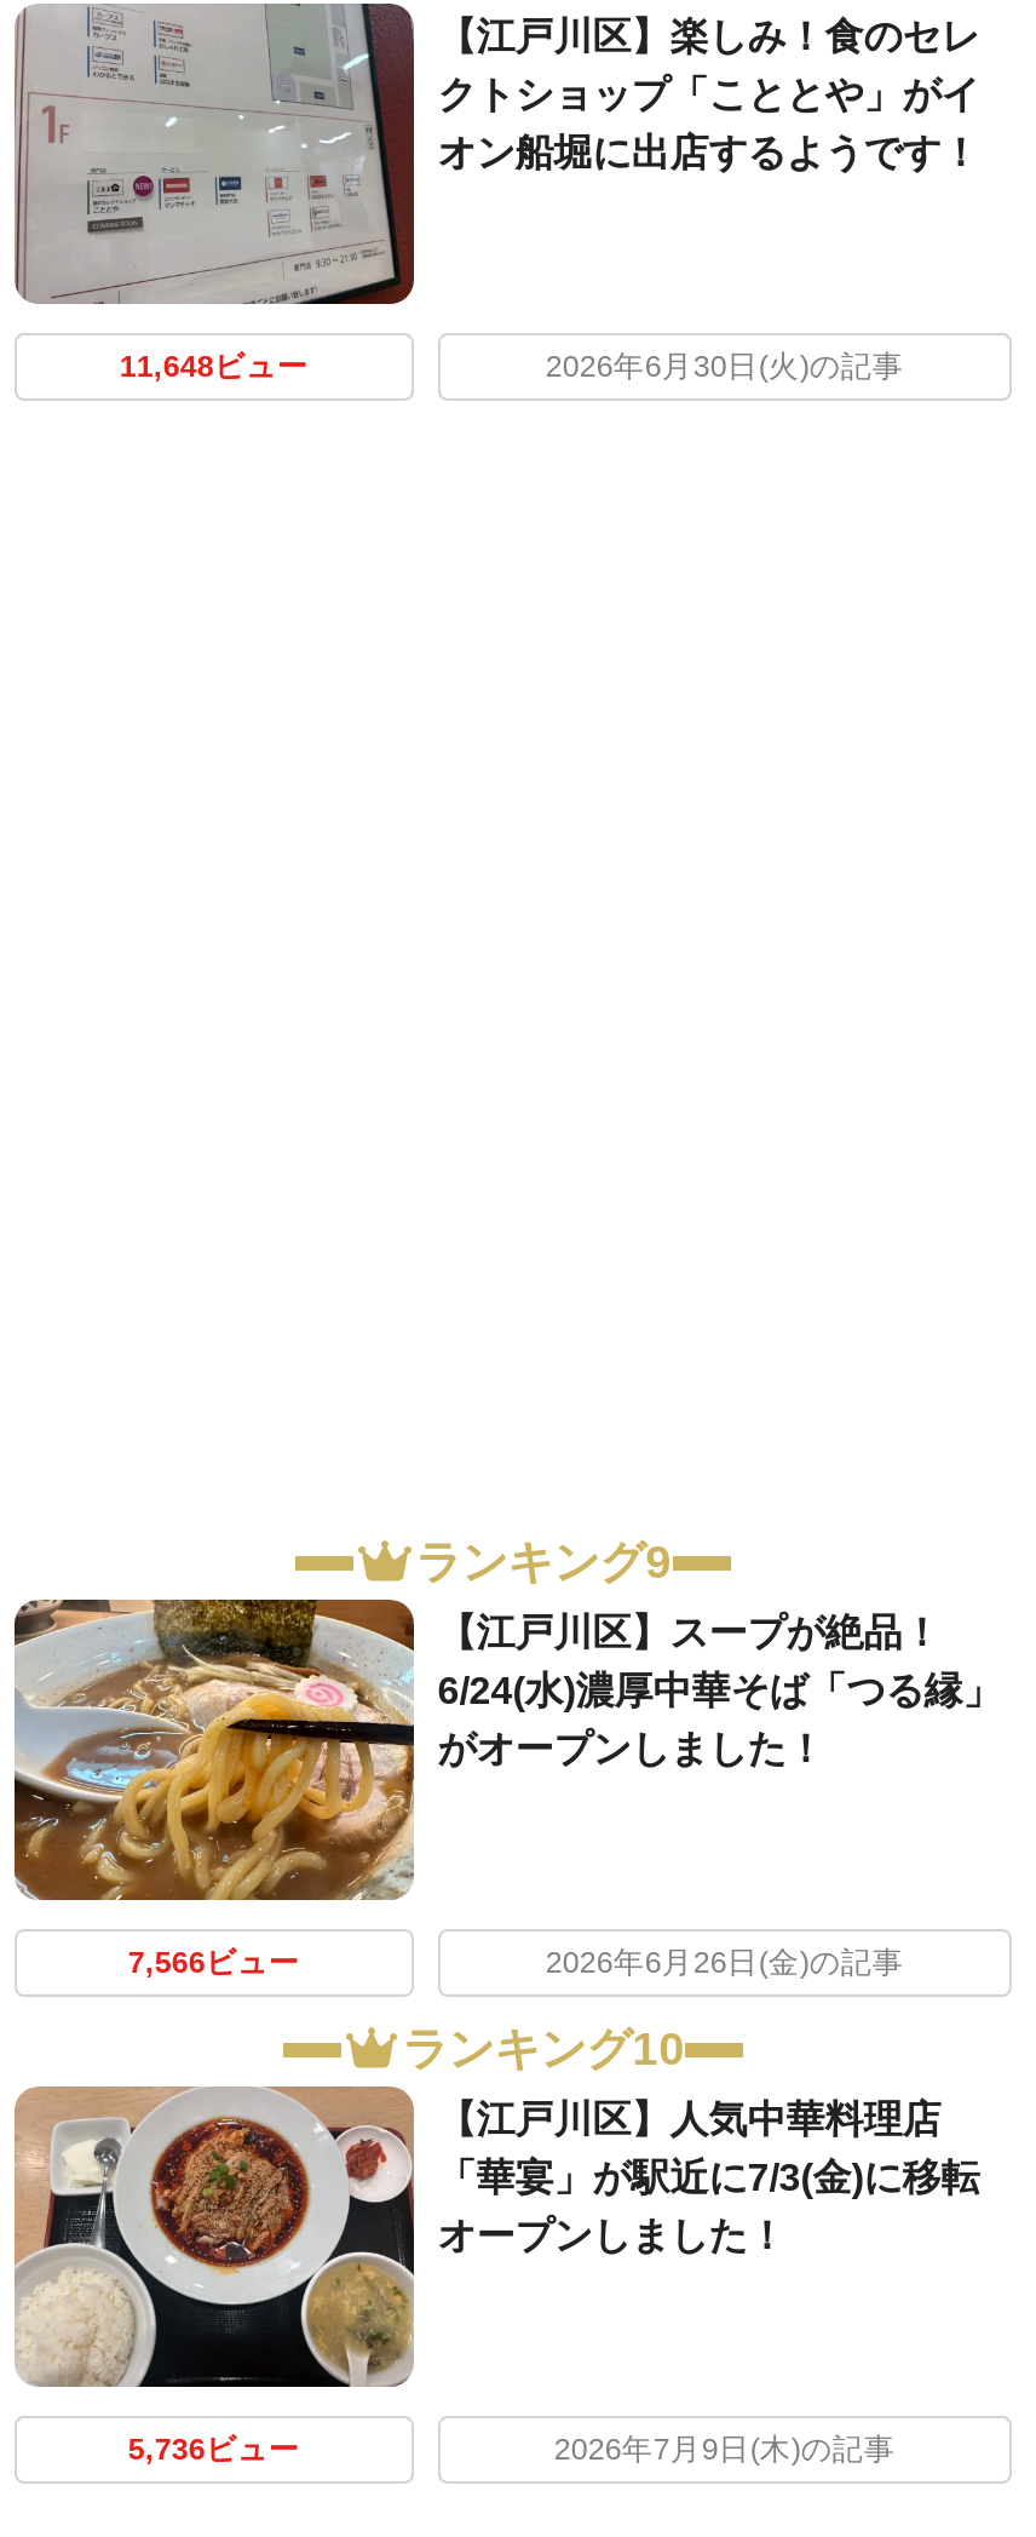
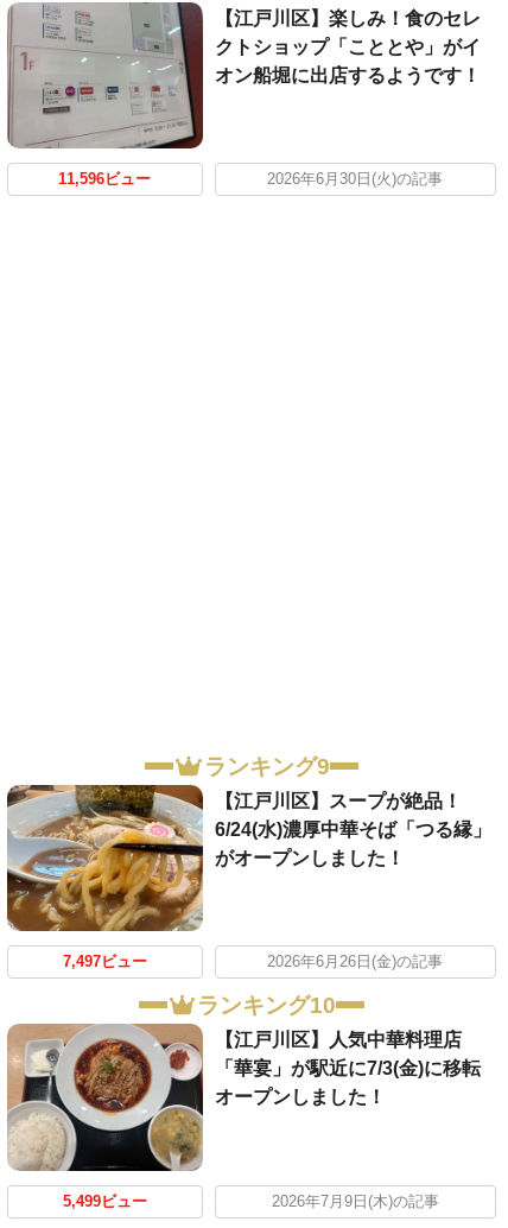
- 11,648ビュー
+ 11,596ビュー

- 7,566ビュー
+ 7,497ビュー

- 5,736ビュー
+ 5,499ビュー
